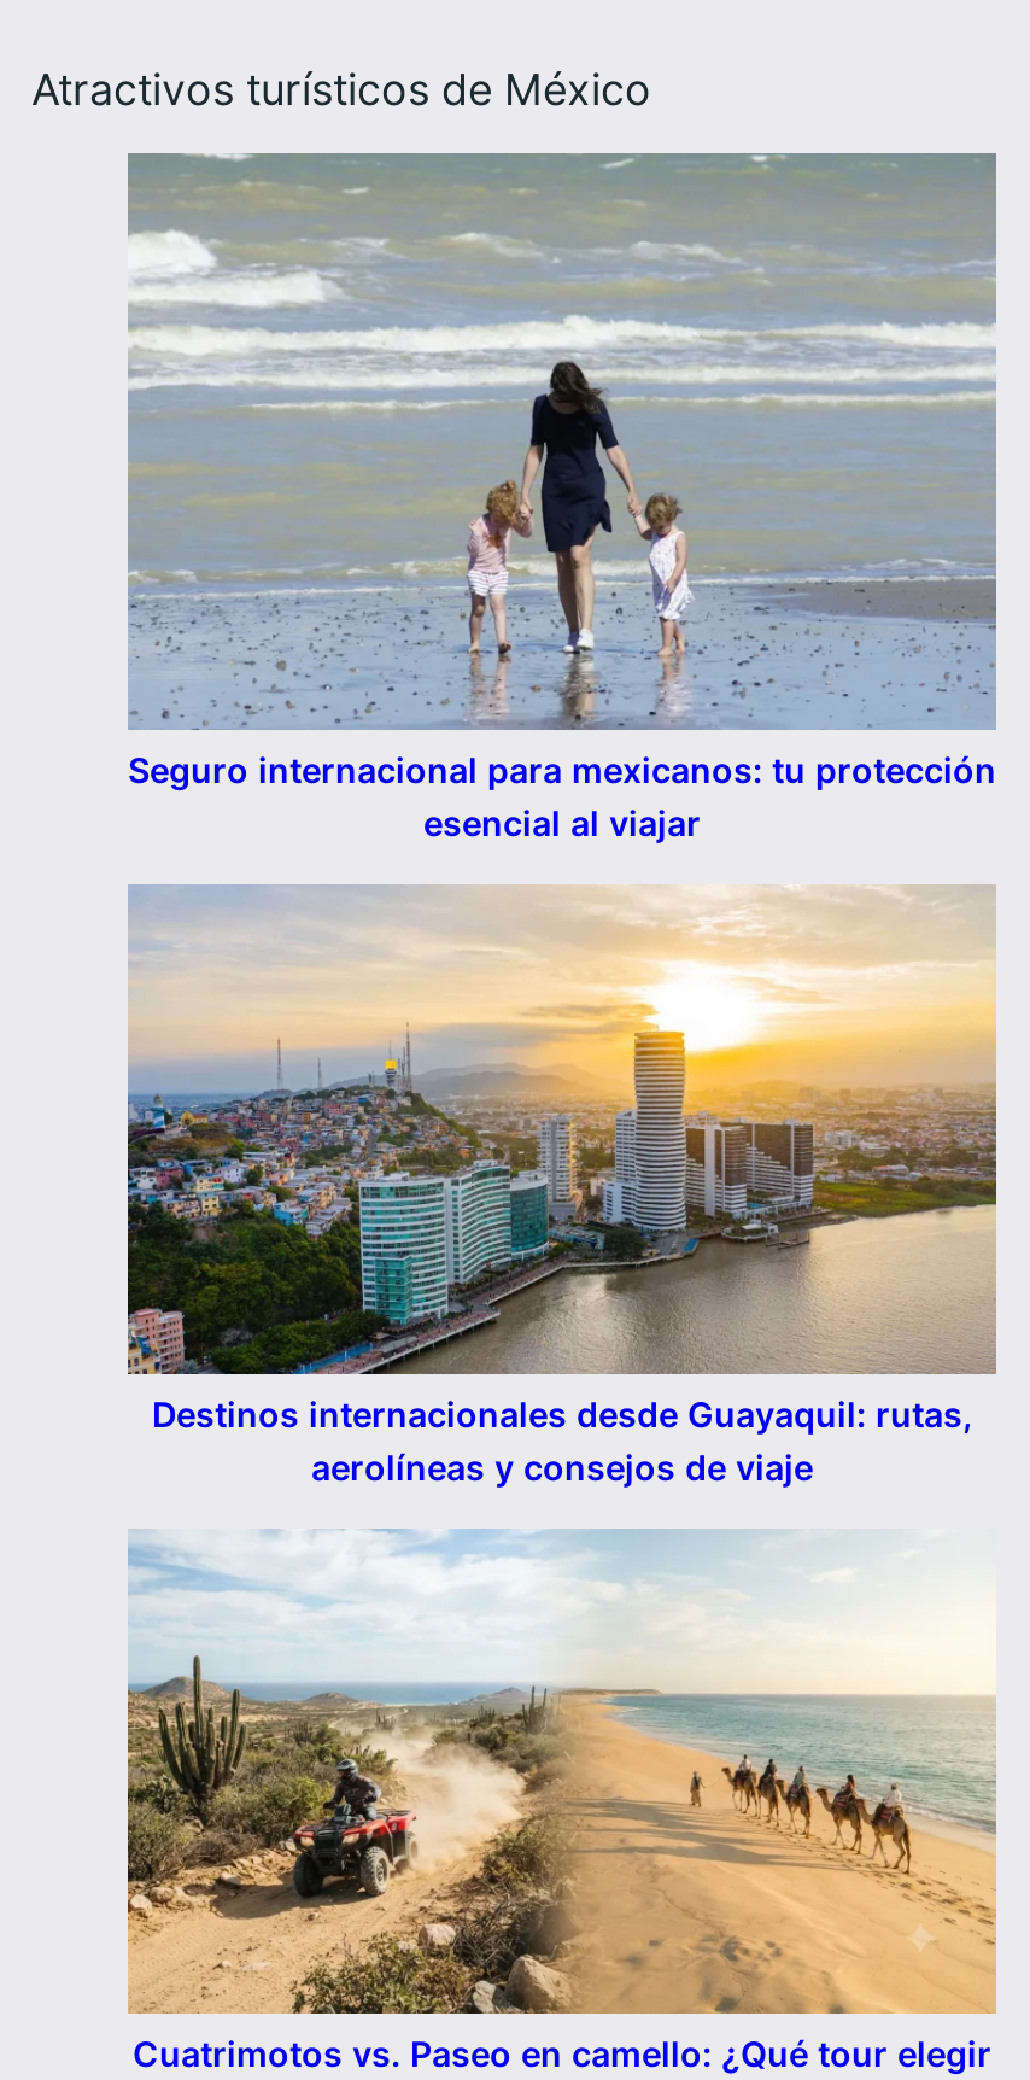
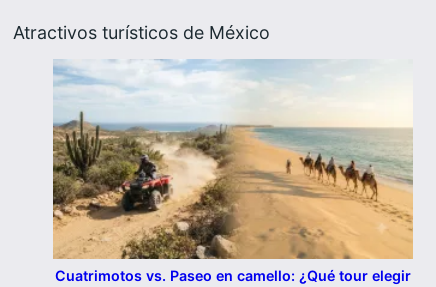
- [image]
- Seguro internacional para mexicanos: tu protección
- esencial al viajar

- [image]
- Destinos internacionales desde Guayaquil: rutas,
- aerolíneas y consejos de viaje
